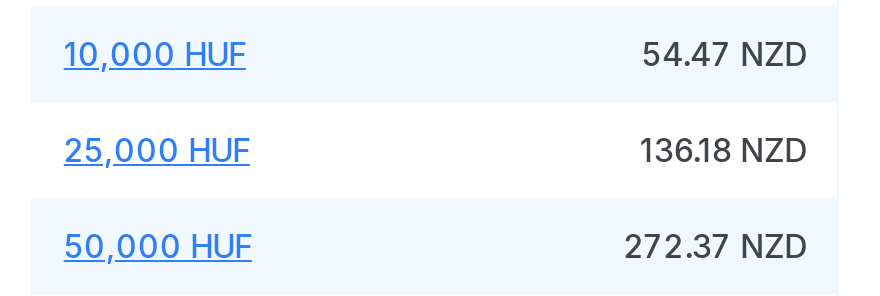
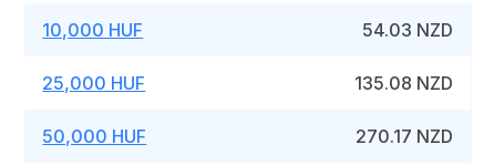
- 54.47 NZD
+ 54.03 NZD

- 136.18 NZD
+ 135.08 NZD

- 272.37 NZD
+ 270.17 NZD
